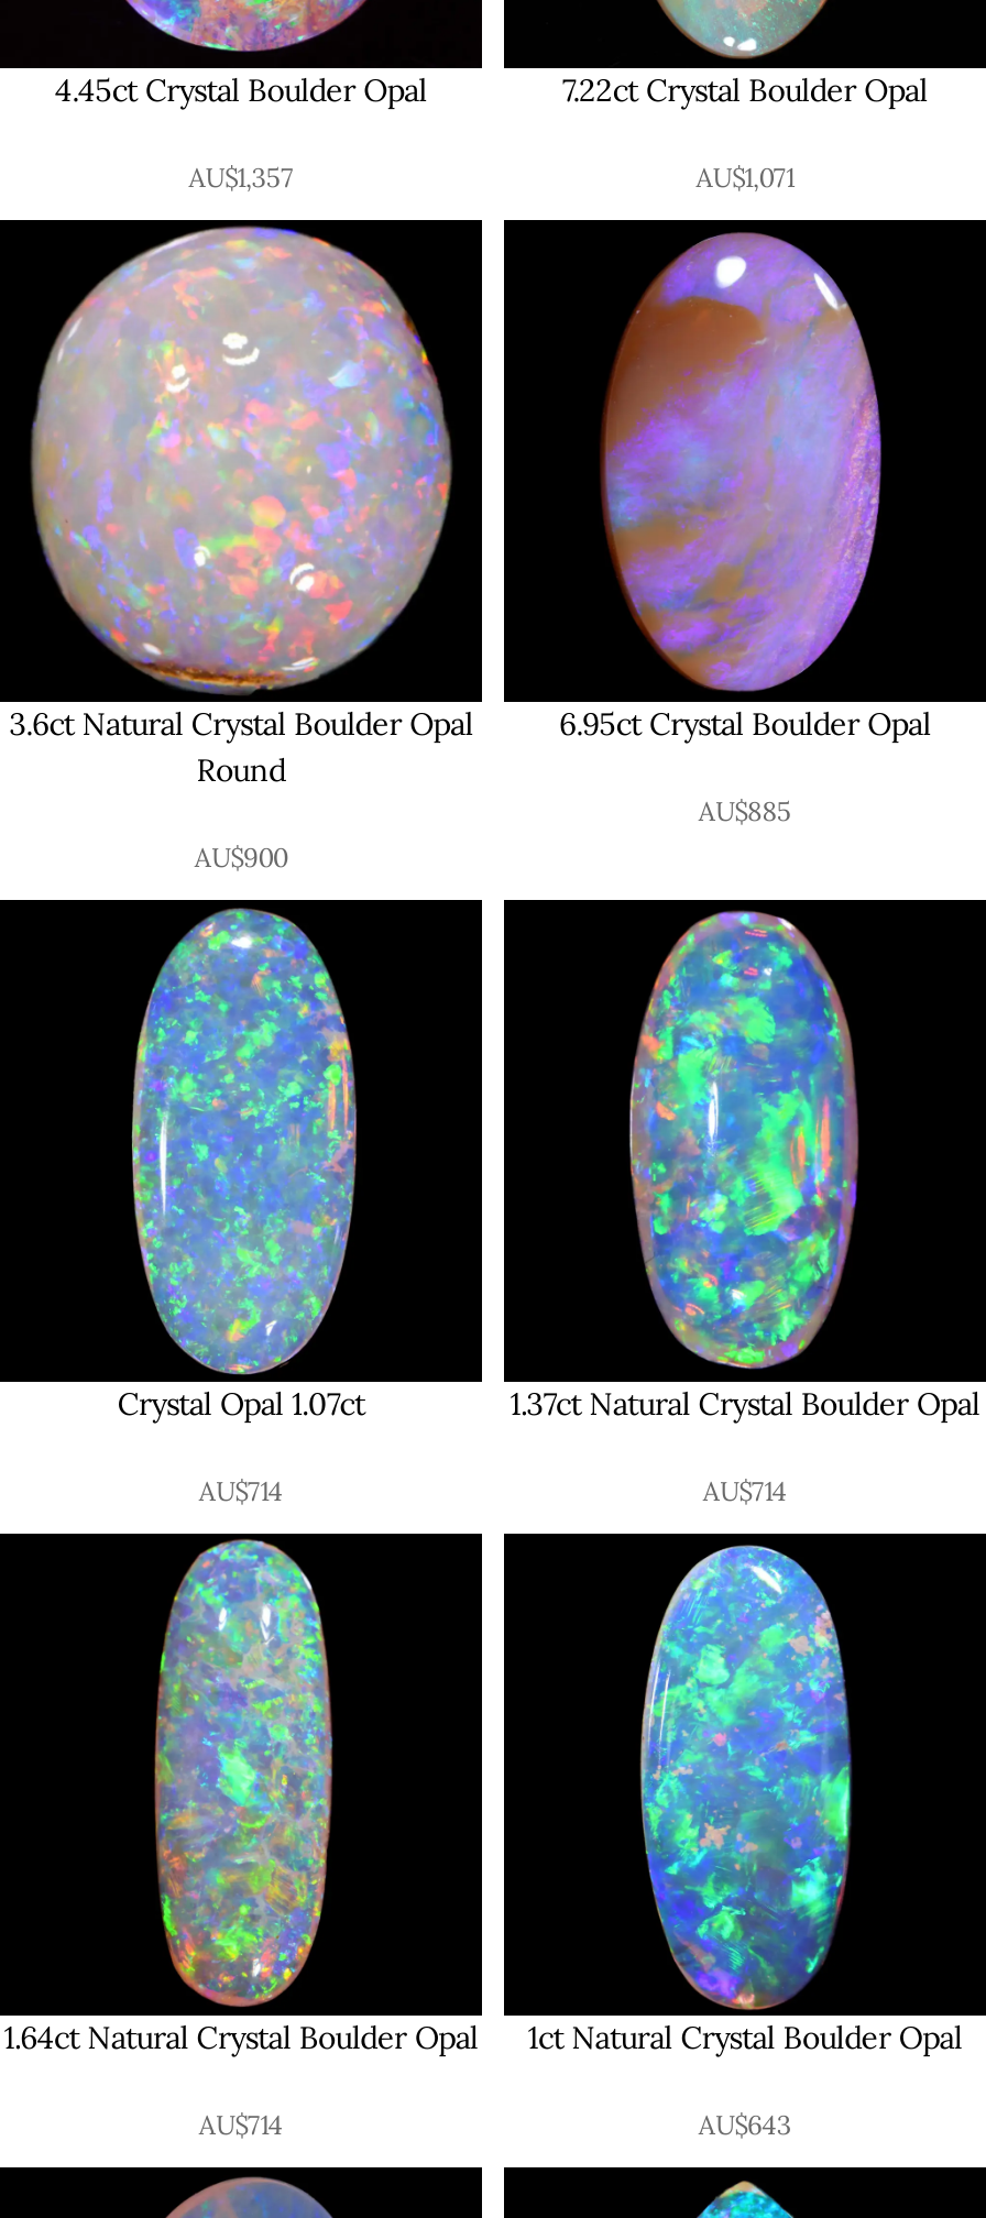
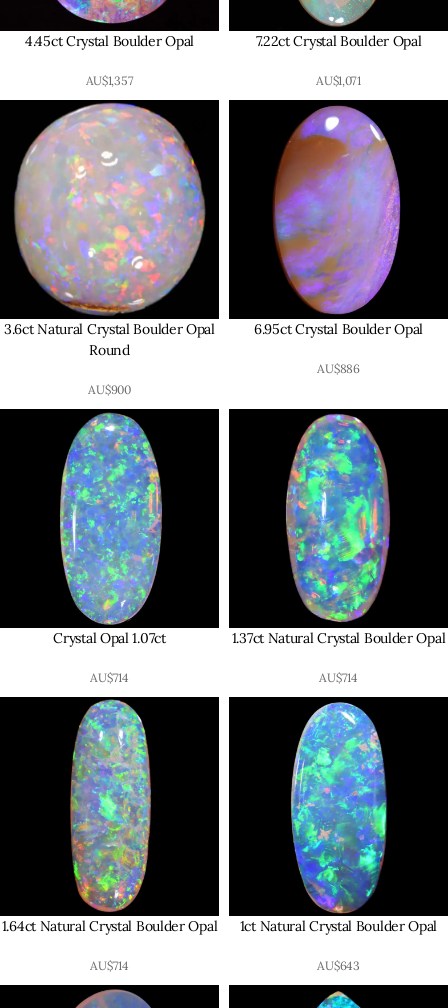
- AU$885
+ AU$886
